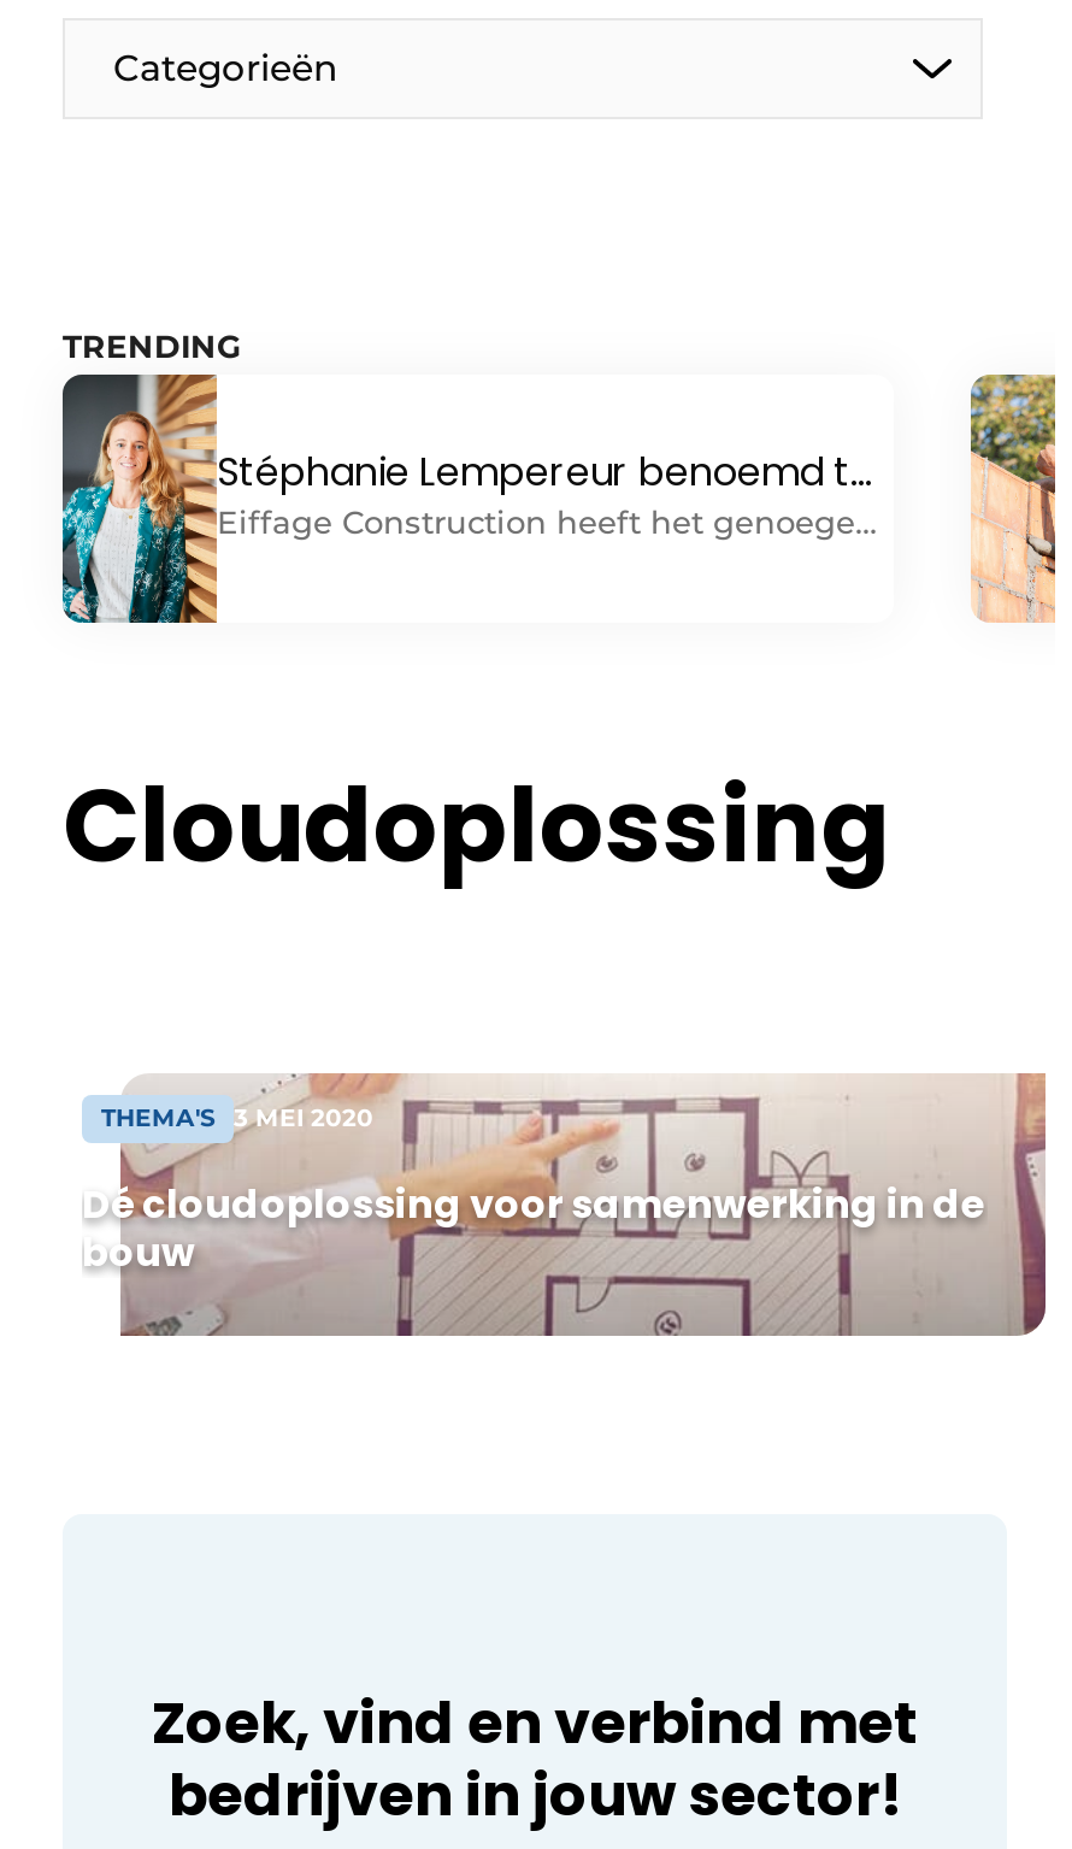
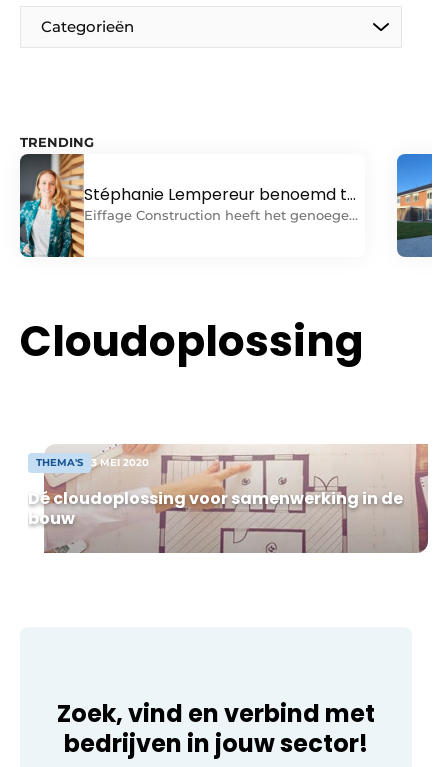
- [image]
+ [image]
